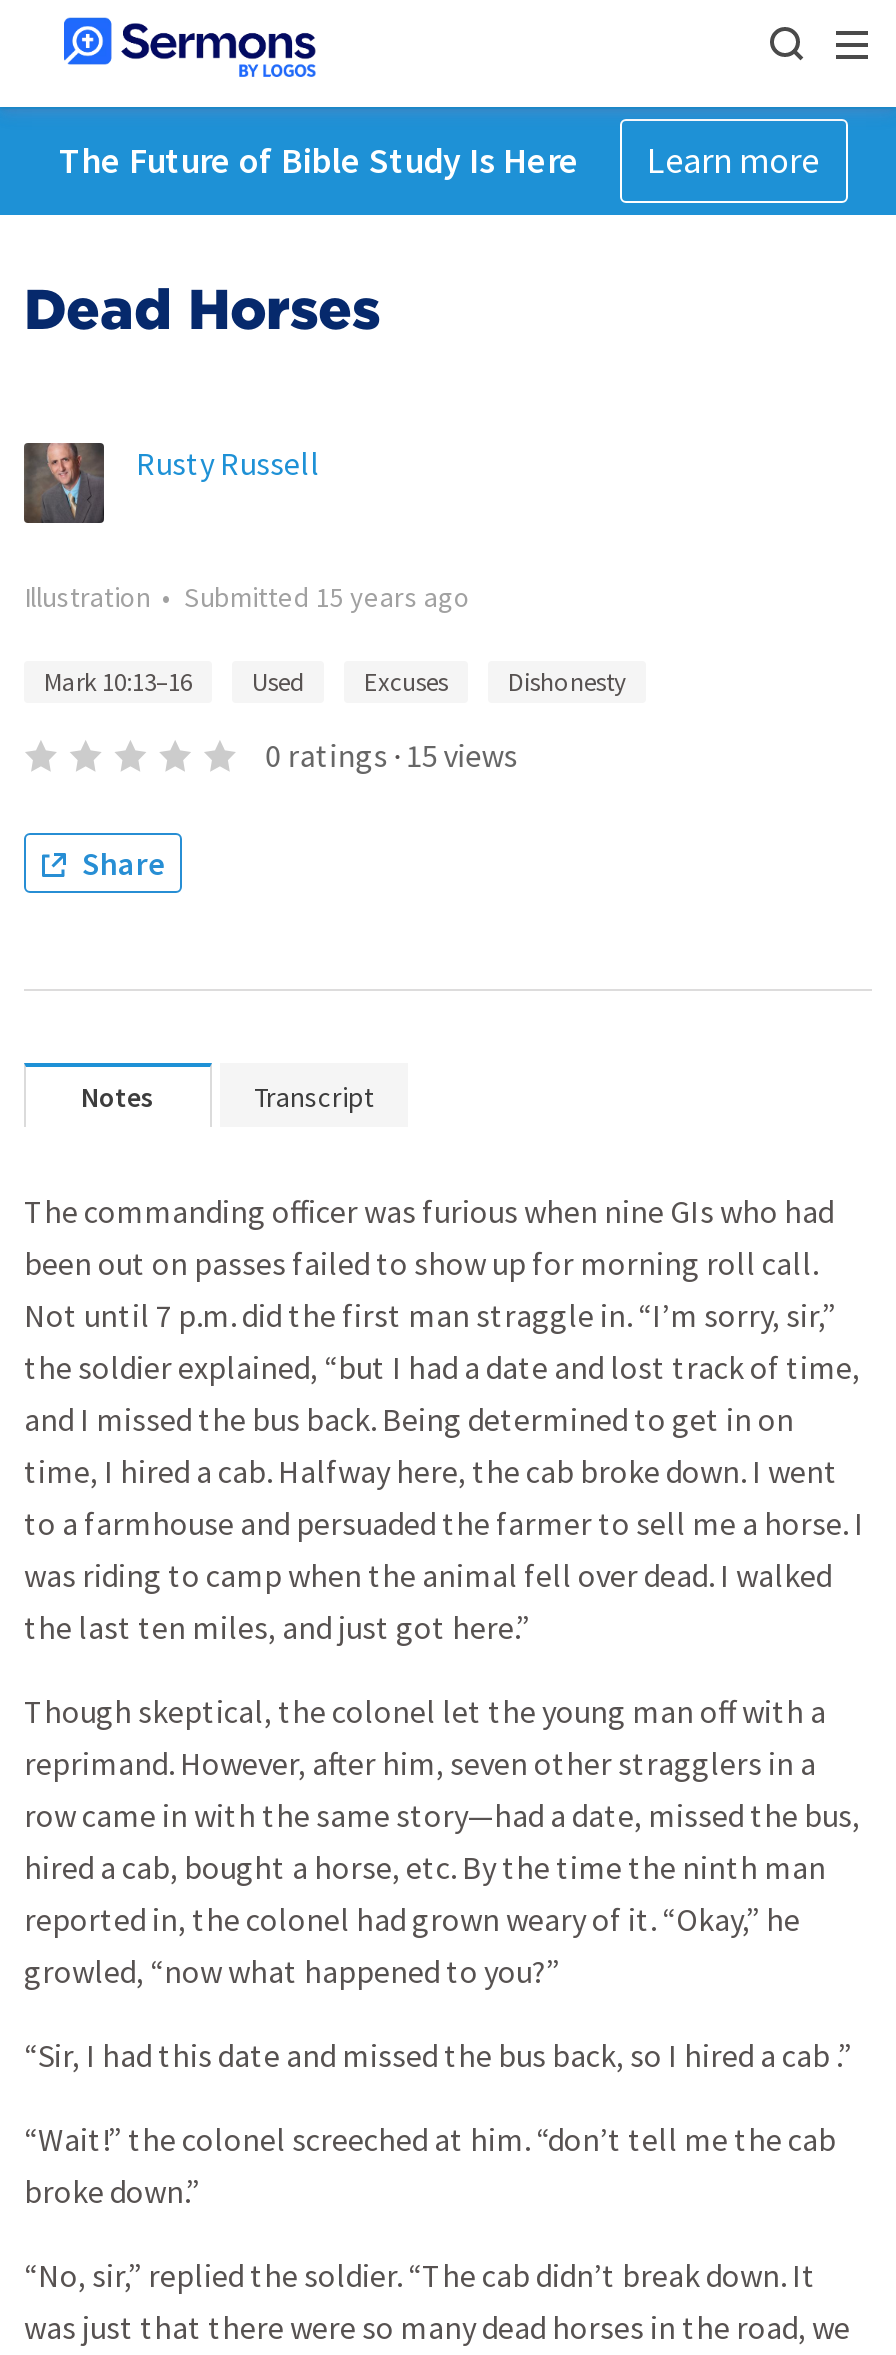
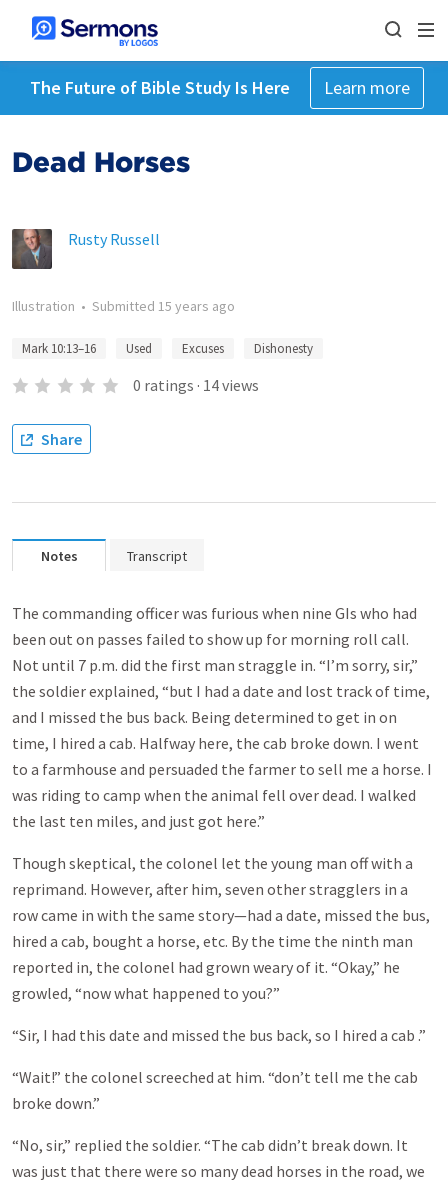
- 0 ratings · 15 views
+ 0 ratings · 14 views
